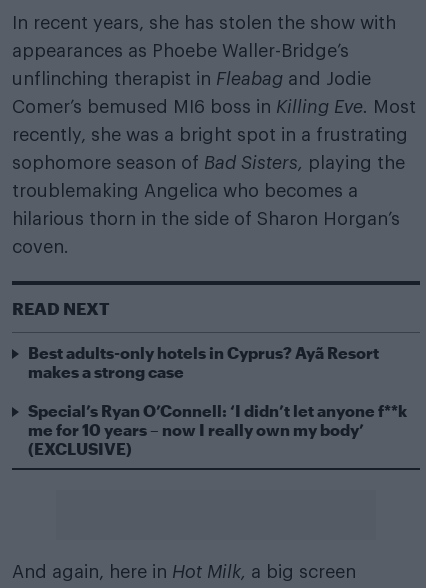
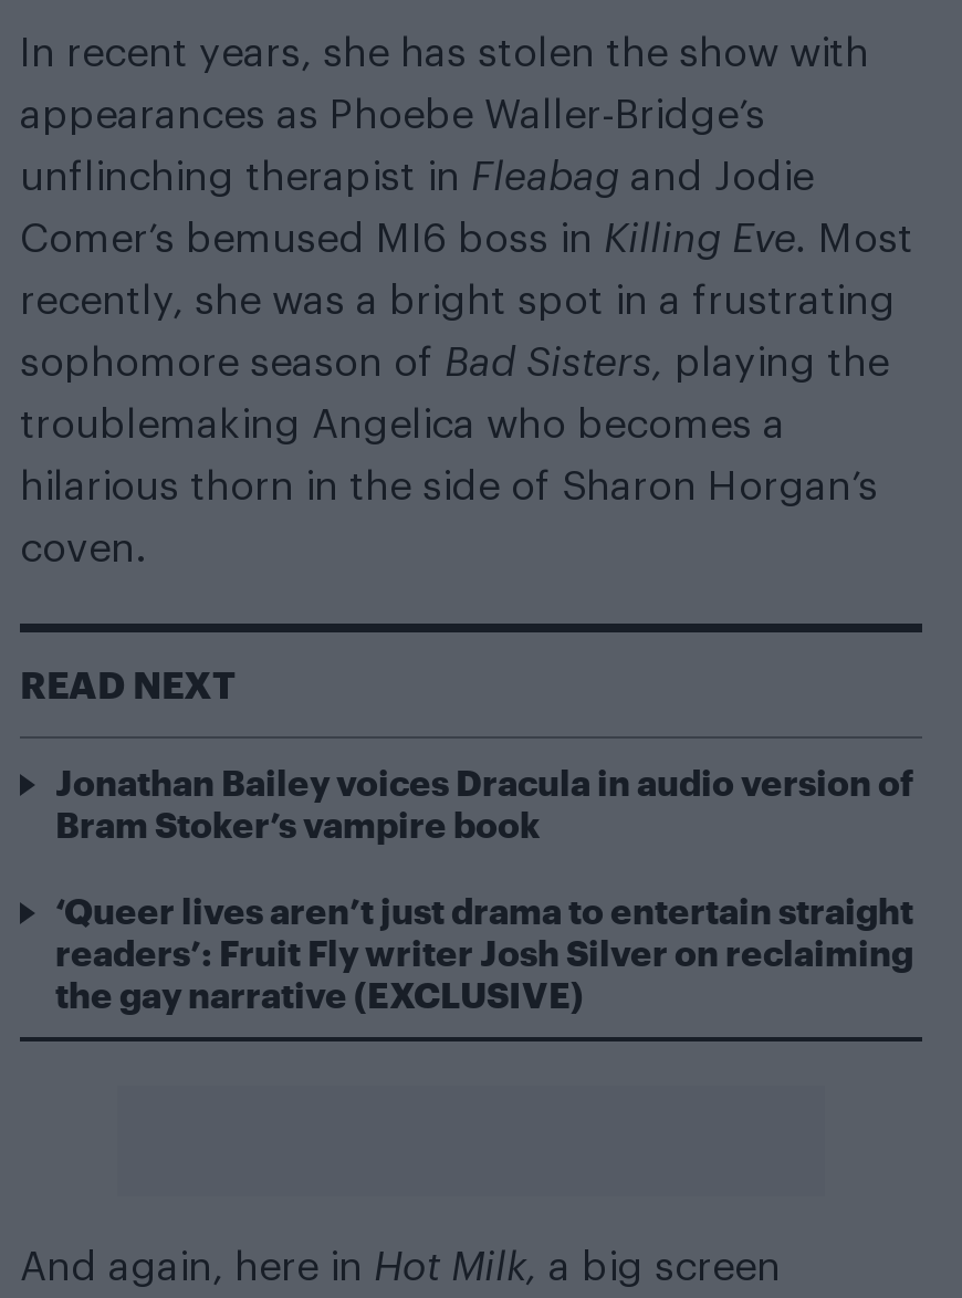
- Best adults-only hotels in Cyprus? Ayã Resort
- makes a strong case
+ Jonathan Bailey voices Dracula in audio version of
+ Bram Stoker’s vampire book

- Special’s Ryan O’Connell: ‘I didn’t let anyone f**k
- me for 10 years – now I really own my body’
- (EXCLUSIVE)
+ ‘Queer lives aren’t just drama to entertain straight
+ readers’: Fruit Fly writer Josh Silver on reclaiming
+ the gay narrative (EXCLUSIVE)
